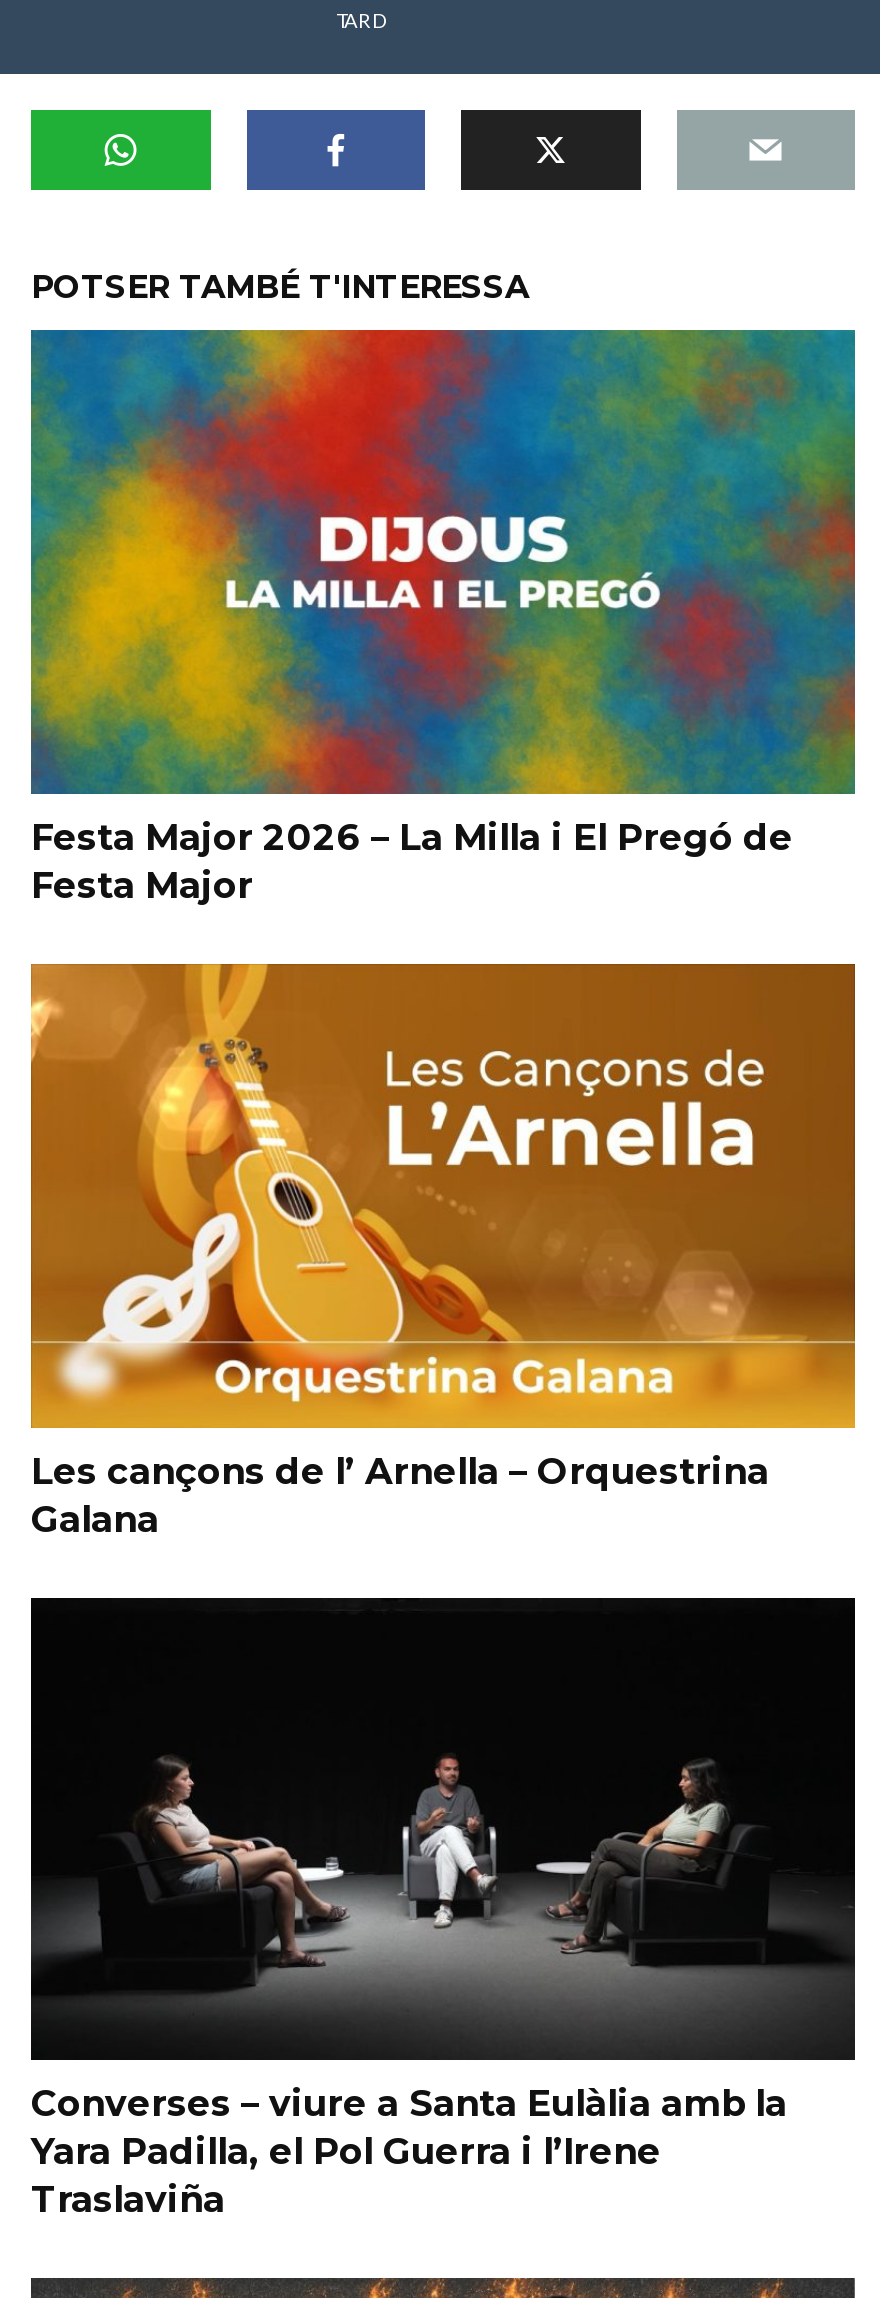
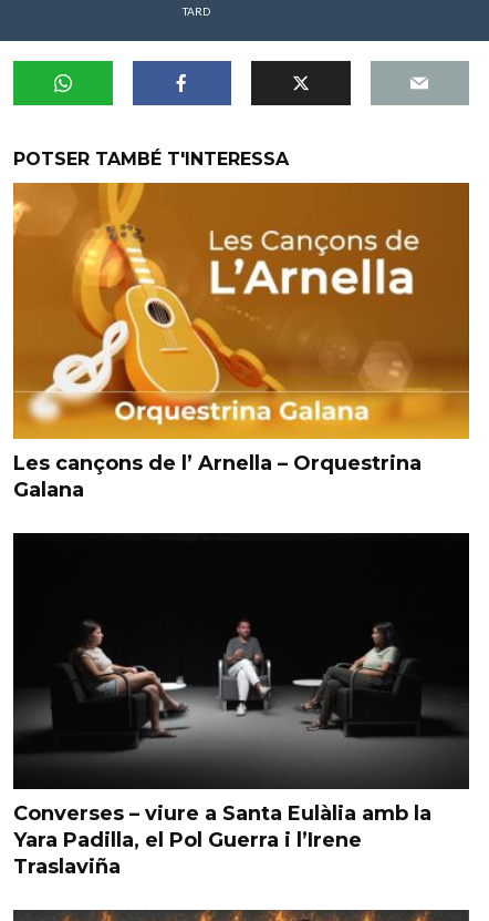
- [image]
- Festa Major 2026 – La Milla i El Pregó de
- Festa Major
